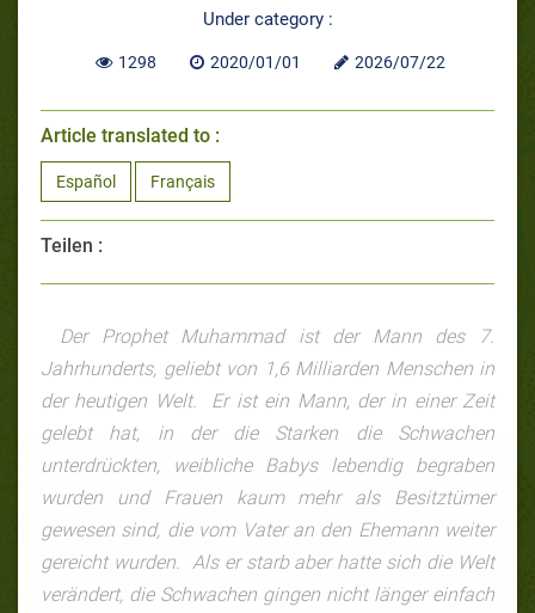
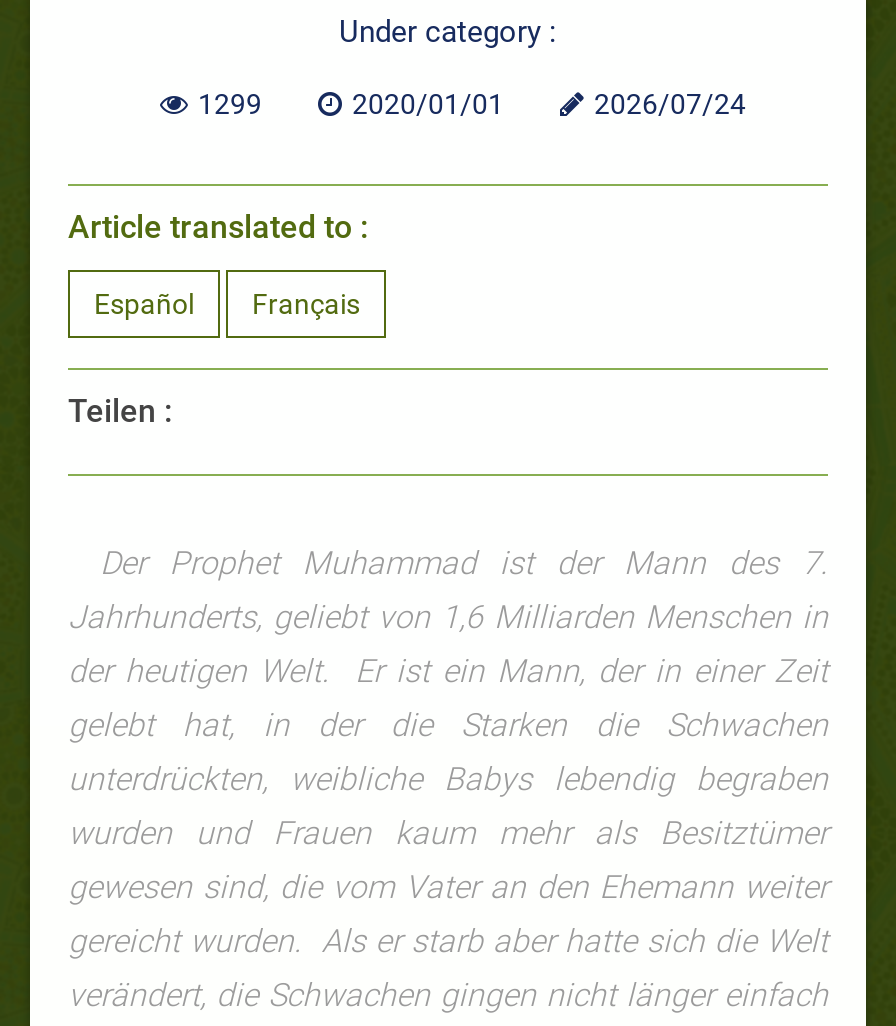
- 1298
+ 1299

- 2026/07/22
+ 2026/07/24
